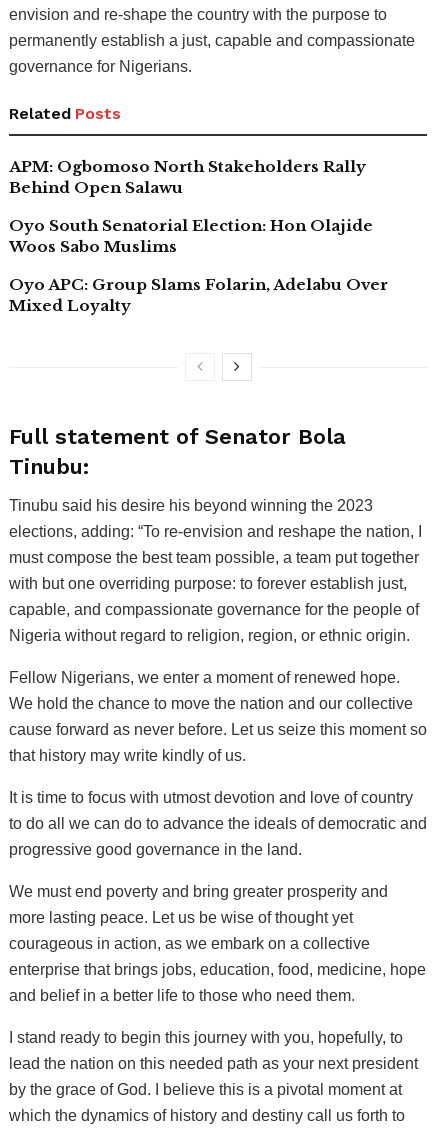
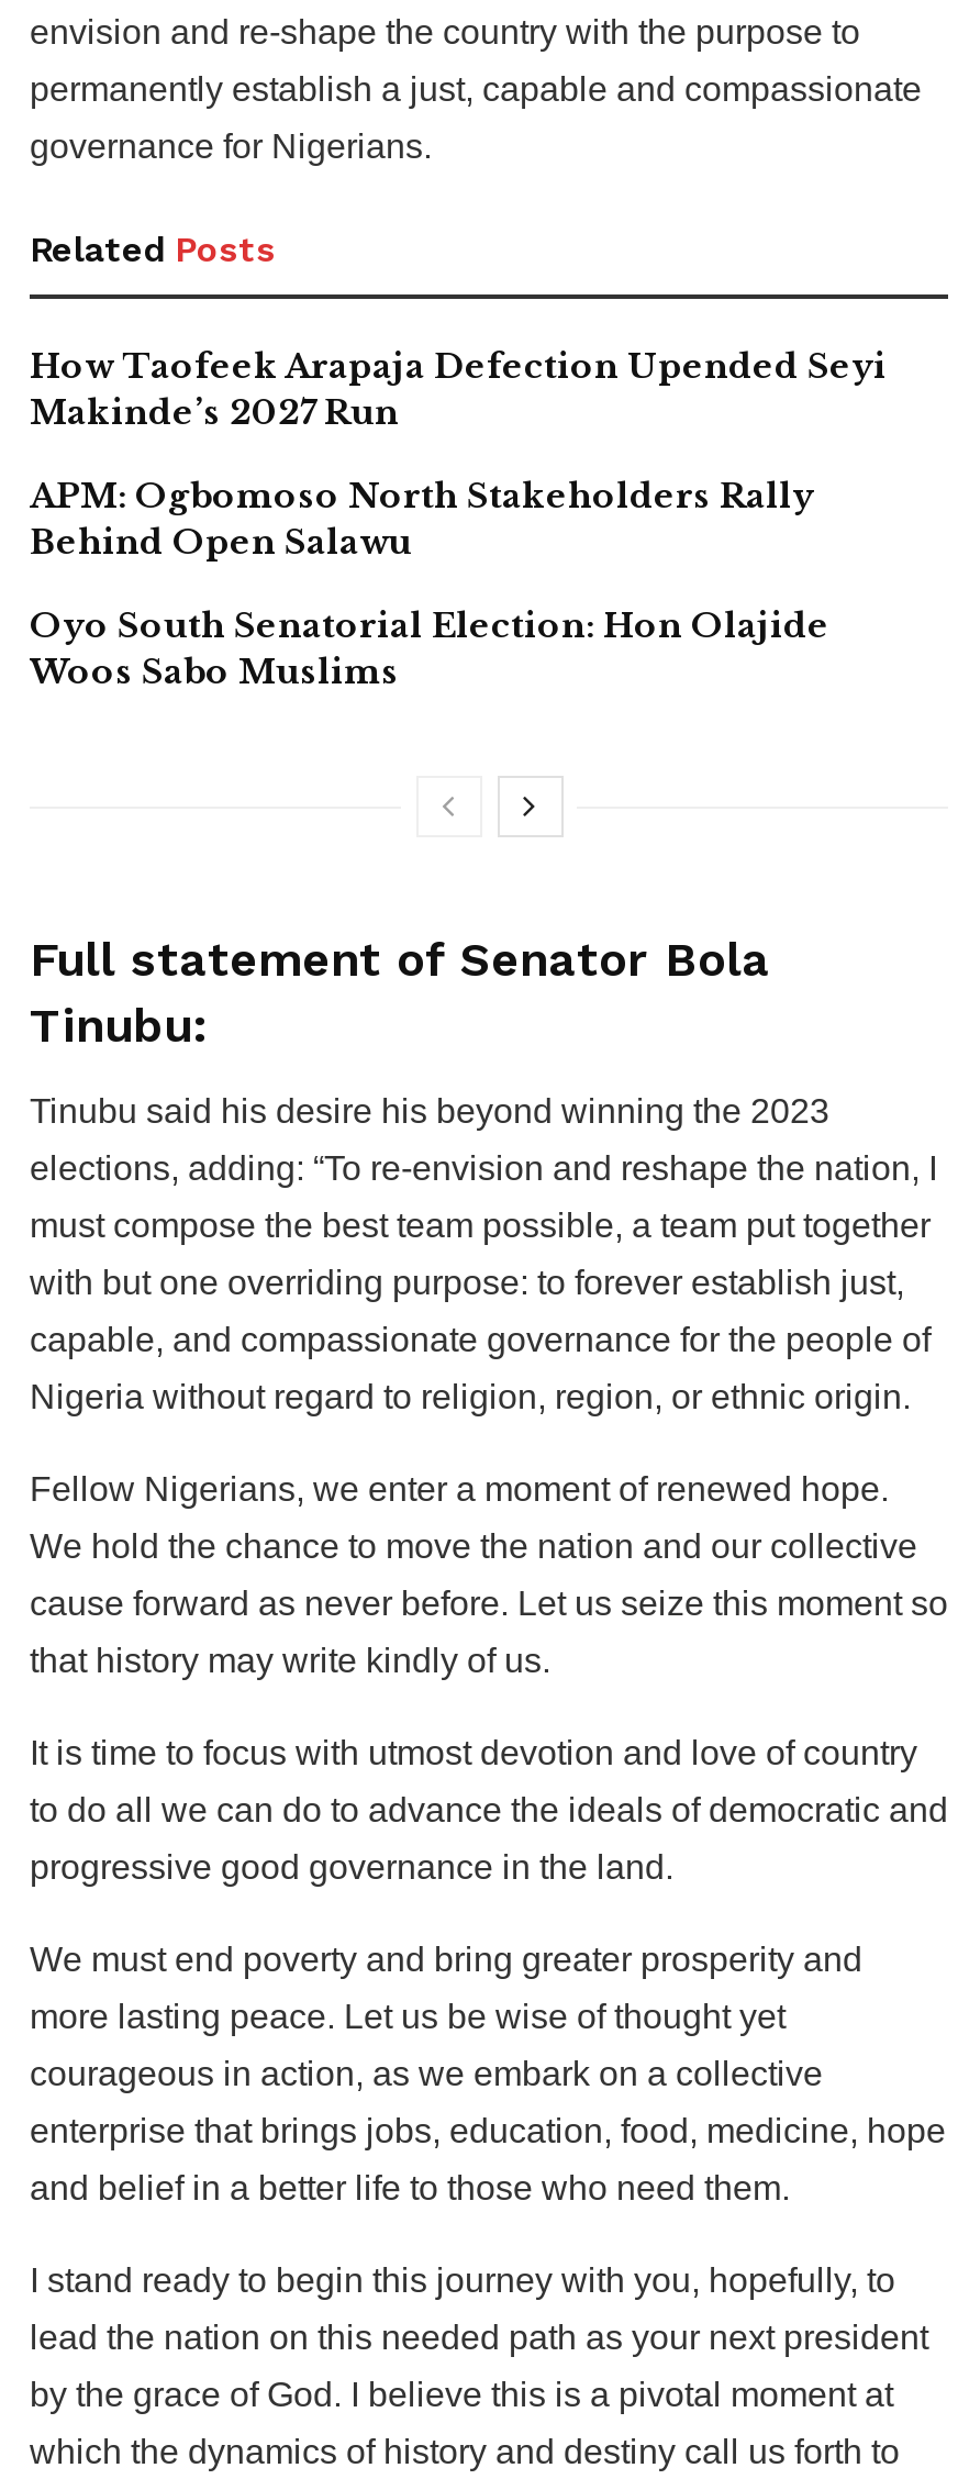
+ How Taofeek Arapaja Defection Upended Seyi
+ Makinde’s 2027 Run

moved down: APM: Ogbomoso North Stakeholders Rally | Behind Open Salawu | Oyo South Senatorial Election: Hon Olajide | Woos Sabo Muslims

- Oyo APC: Group Slams Folarin, Adelabu Over
- Mixed Loyalty
